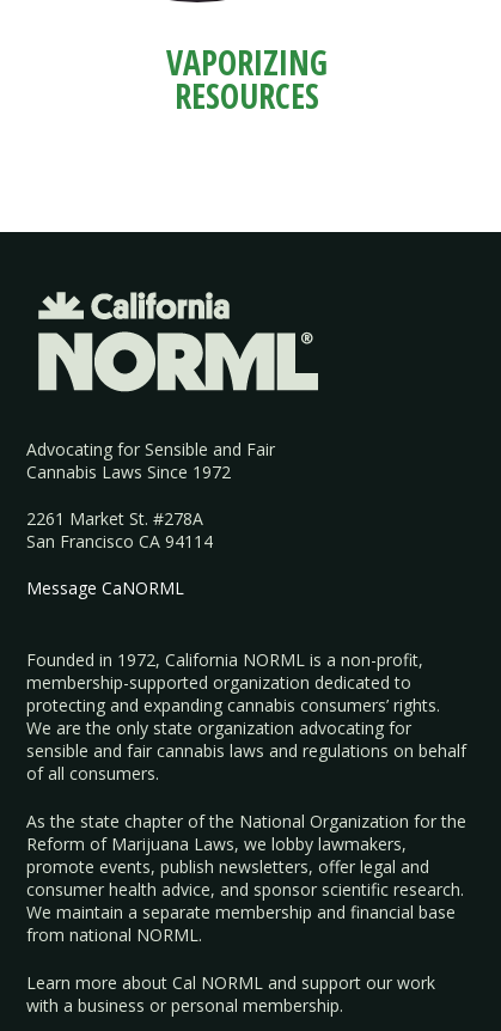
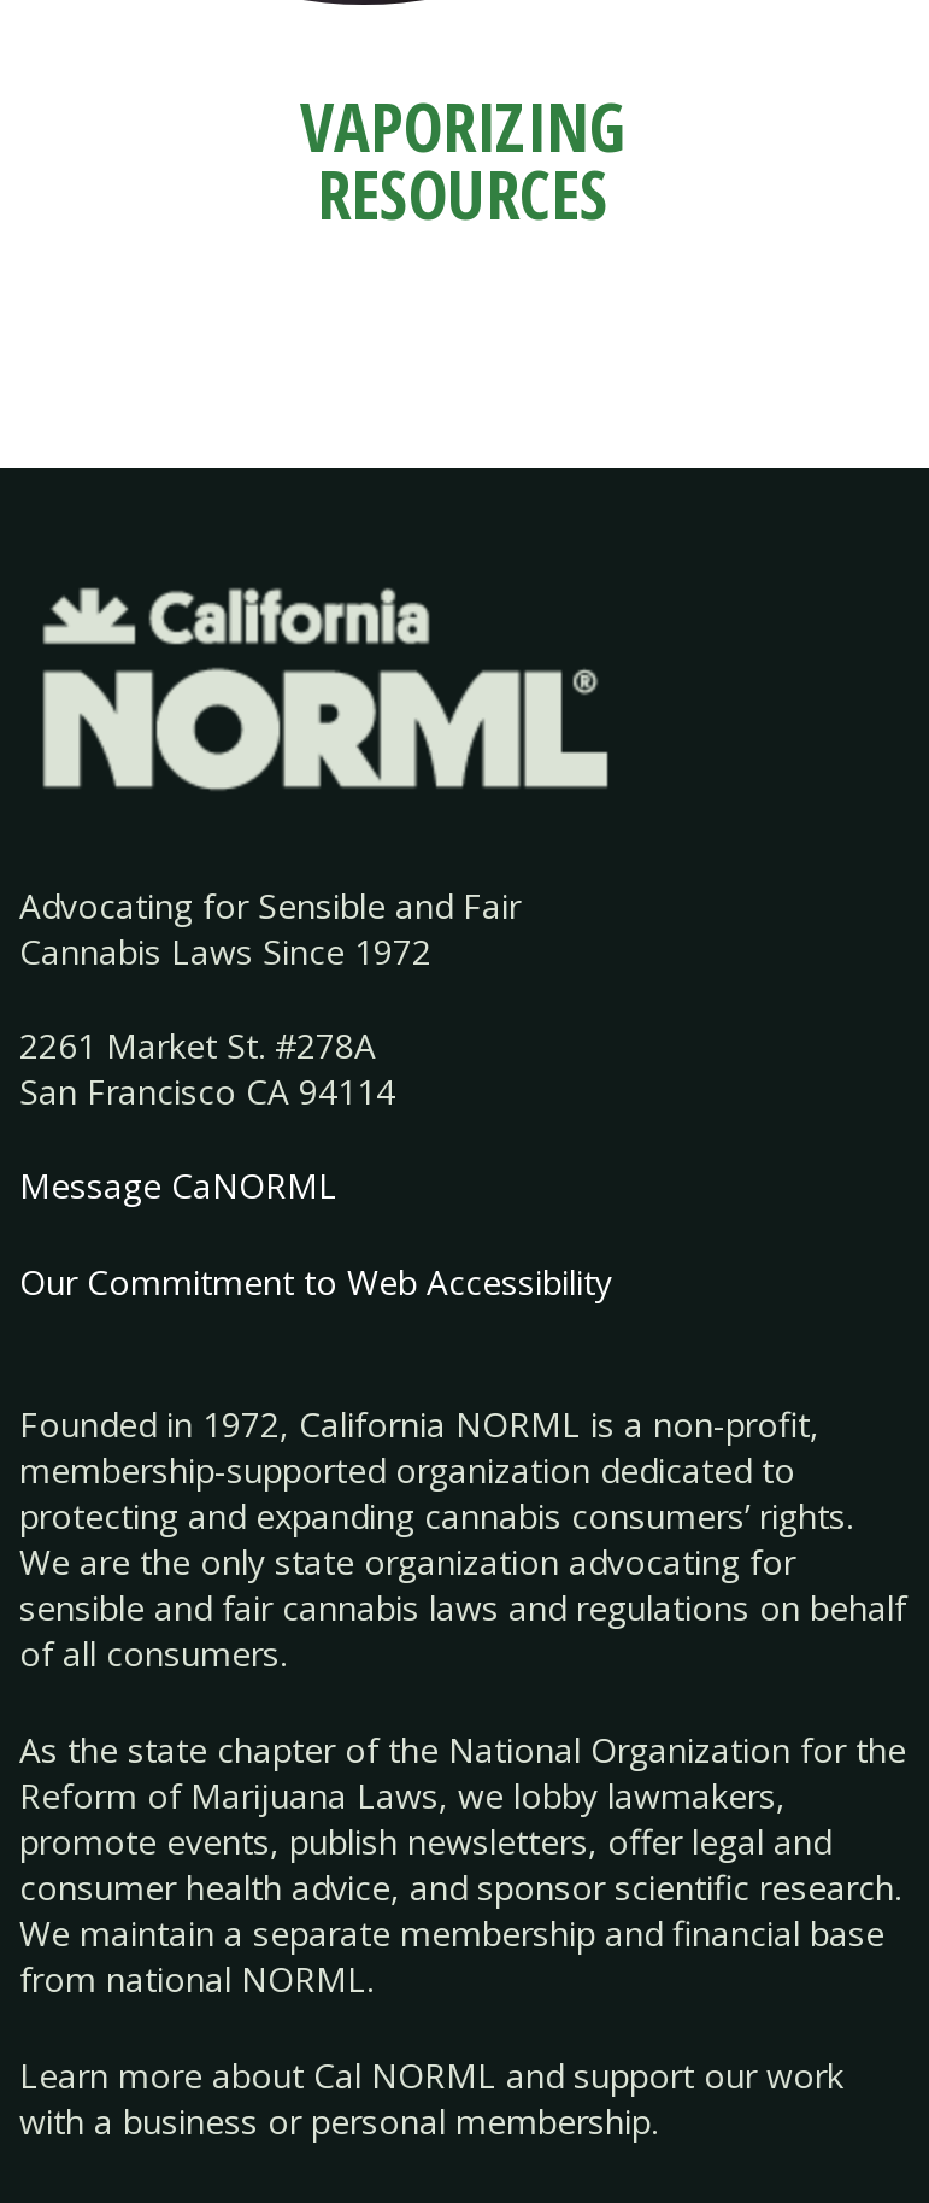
+ Our Commitment to Web Accessibility
